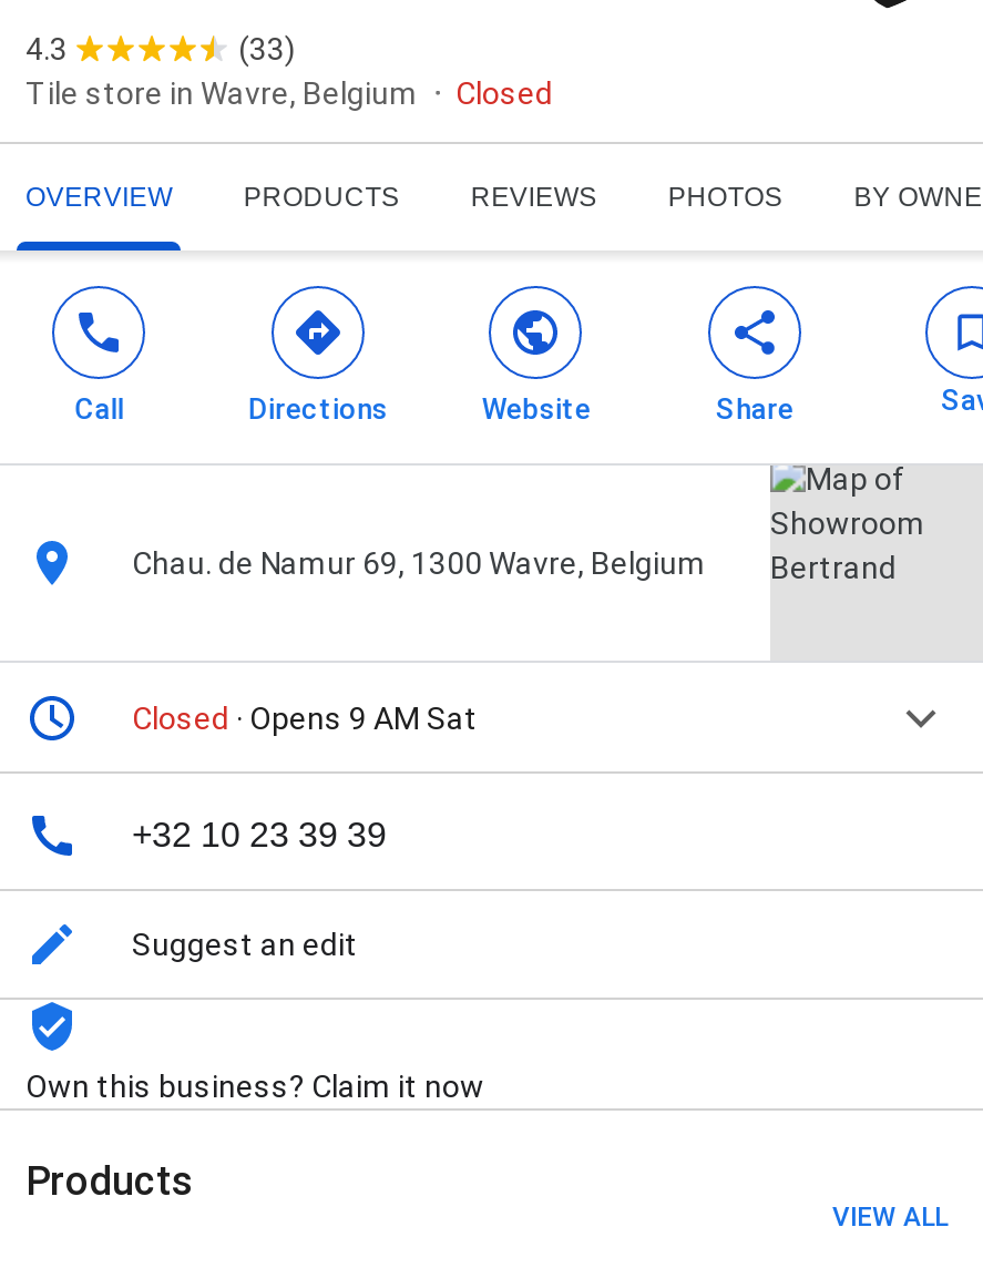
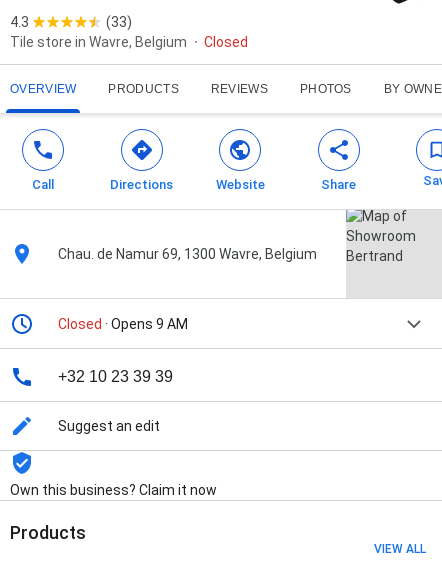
- Closed · Opens 9 AM Sat
+ Closed · Opens 9 AM
